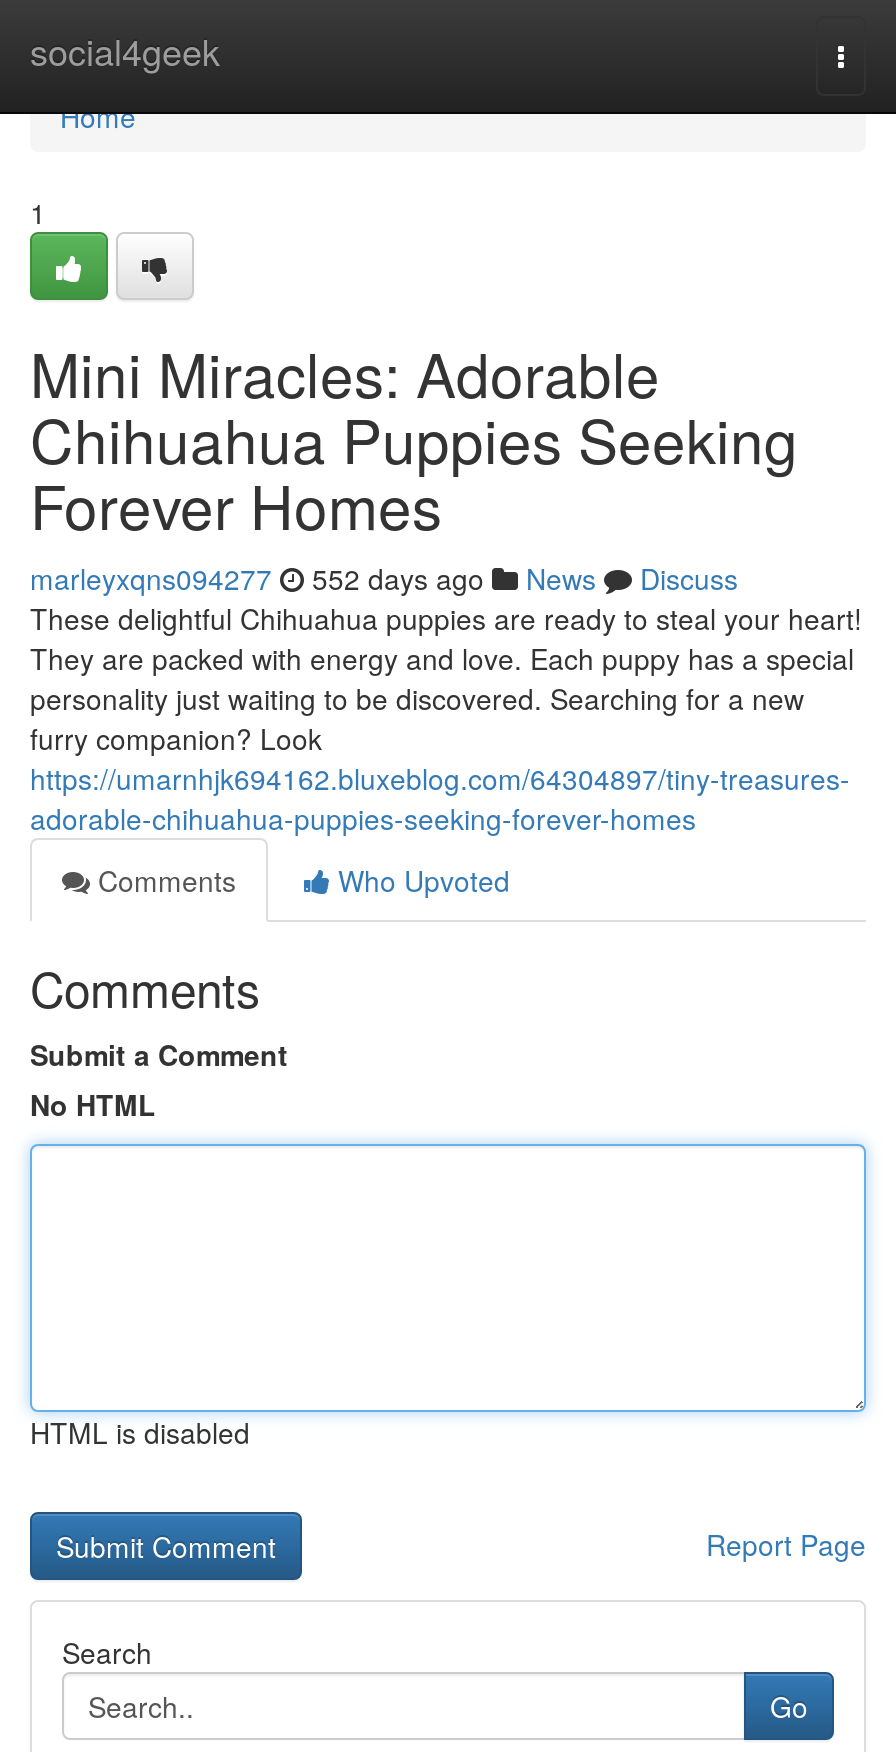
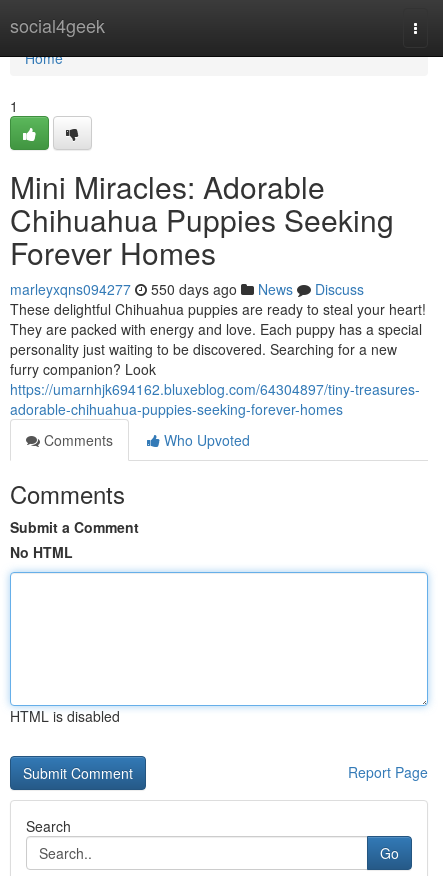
- marleyxqns094277 552 days ago News Discuss
+ marleyxqns094277 550 days ago News Discuss
